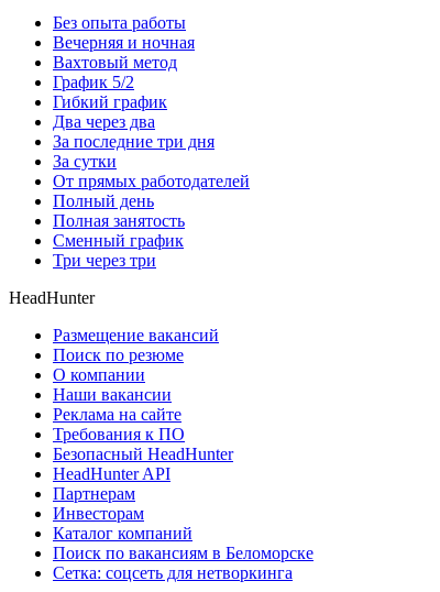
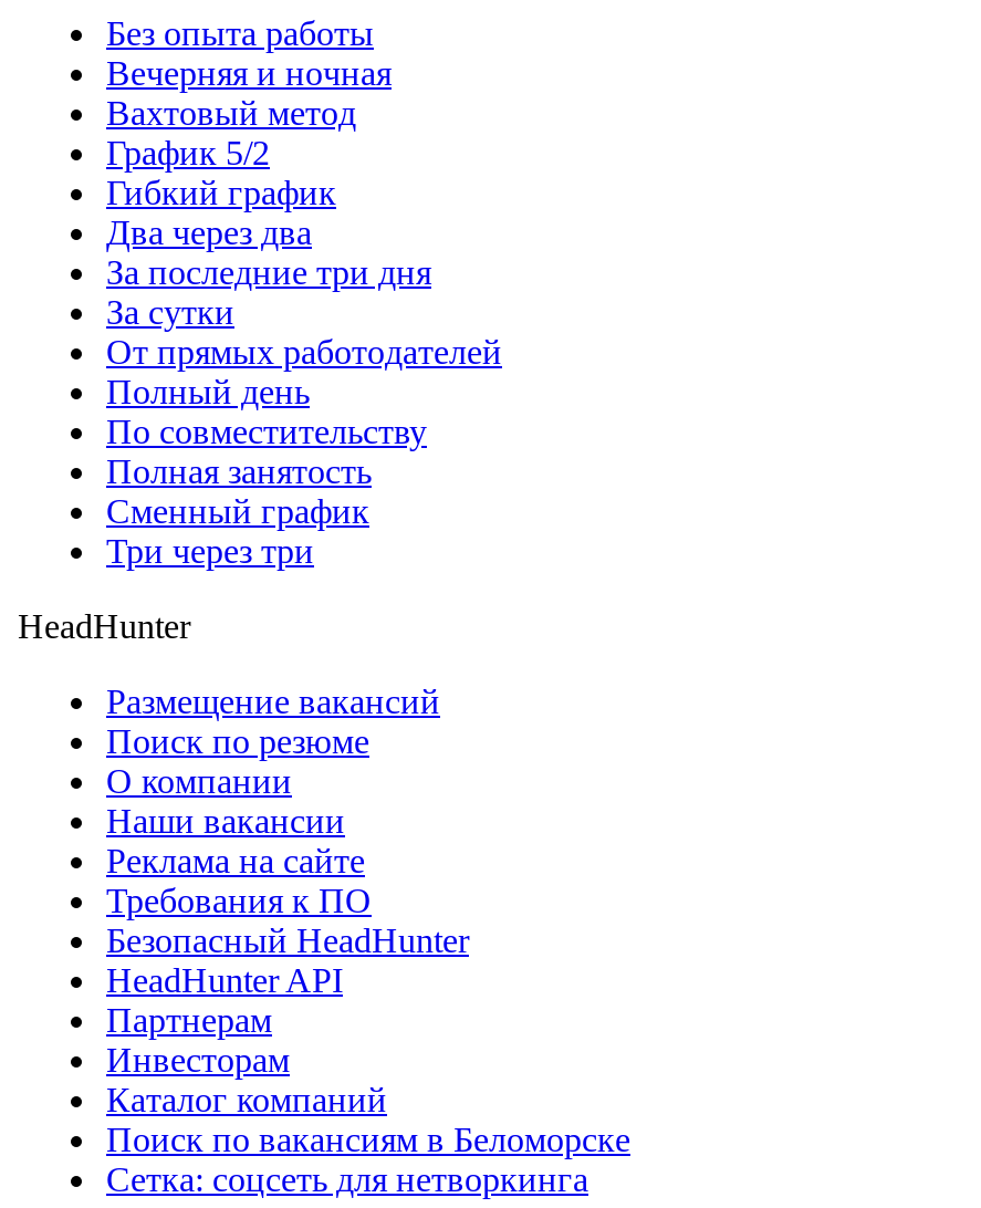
+ По совместительству
